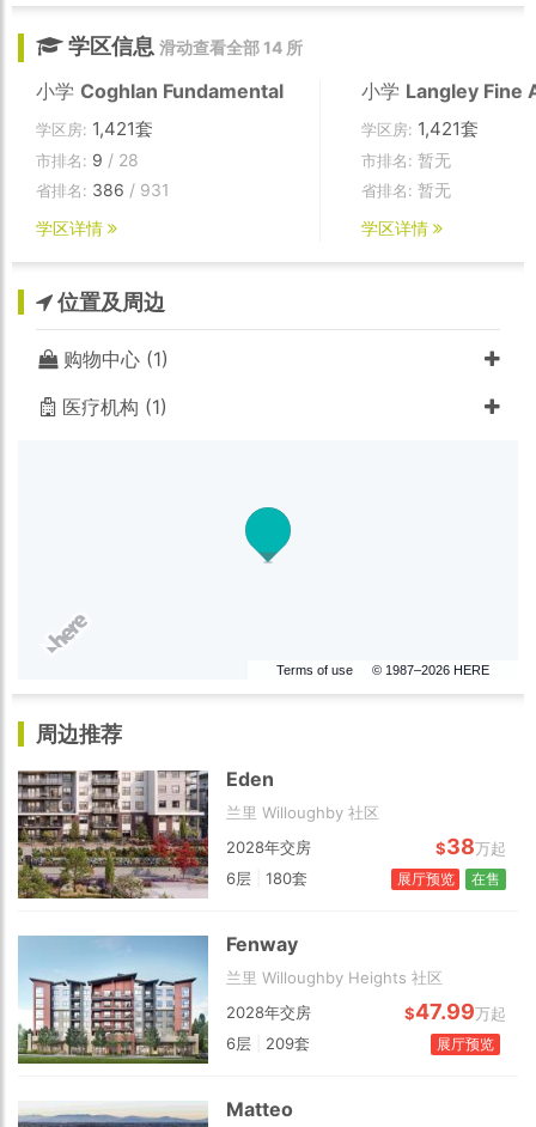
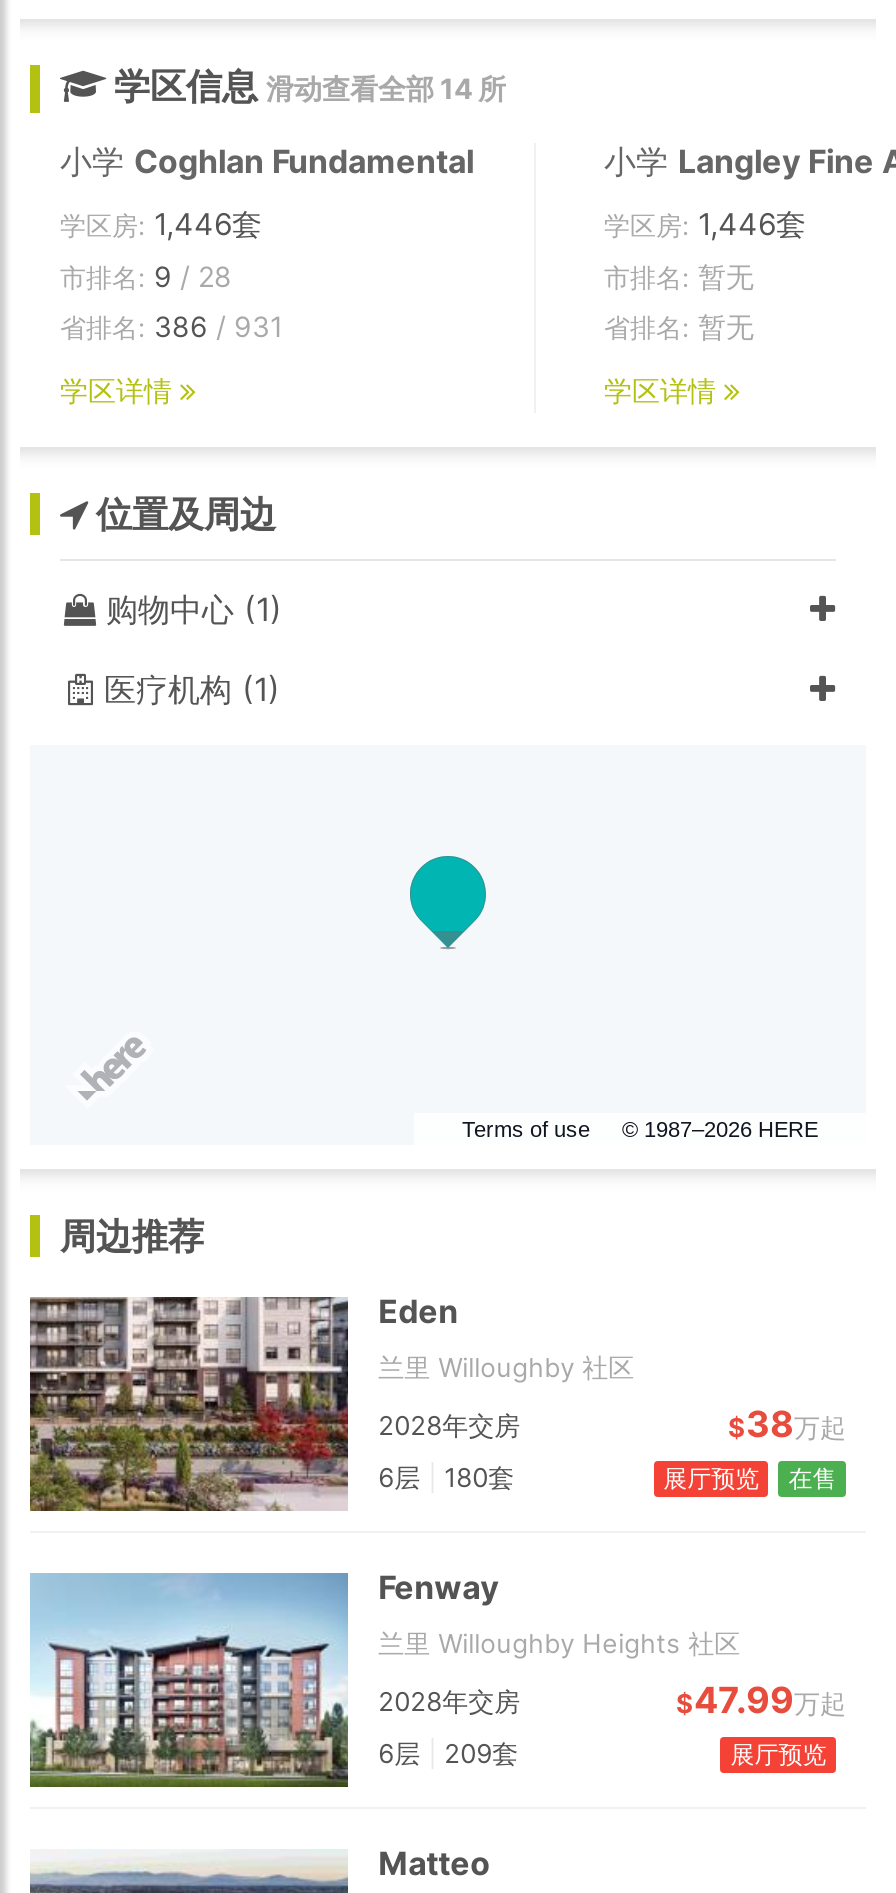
- 学区房: 1,421套
+ 学区房: 1,446套

- 学区房: 1,421套
+ 学区房: 1,446套
